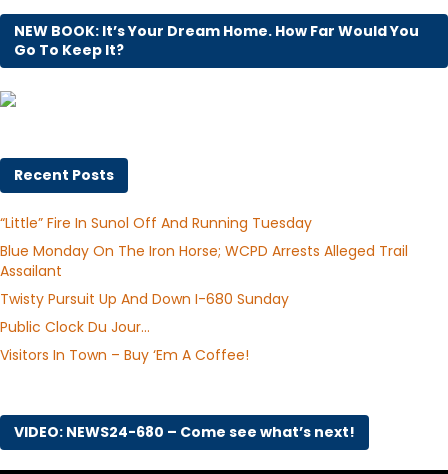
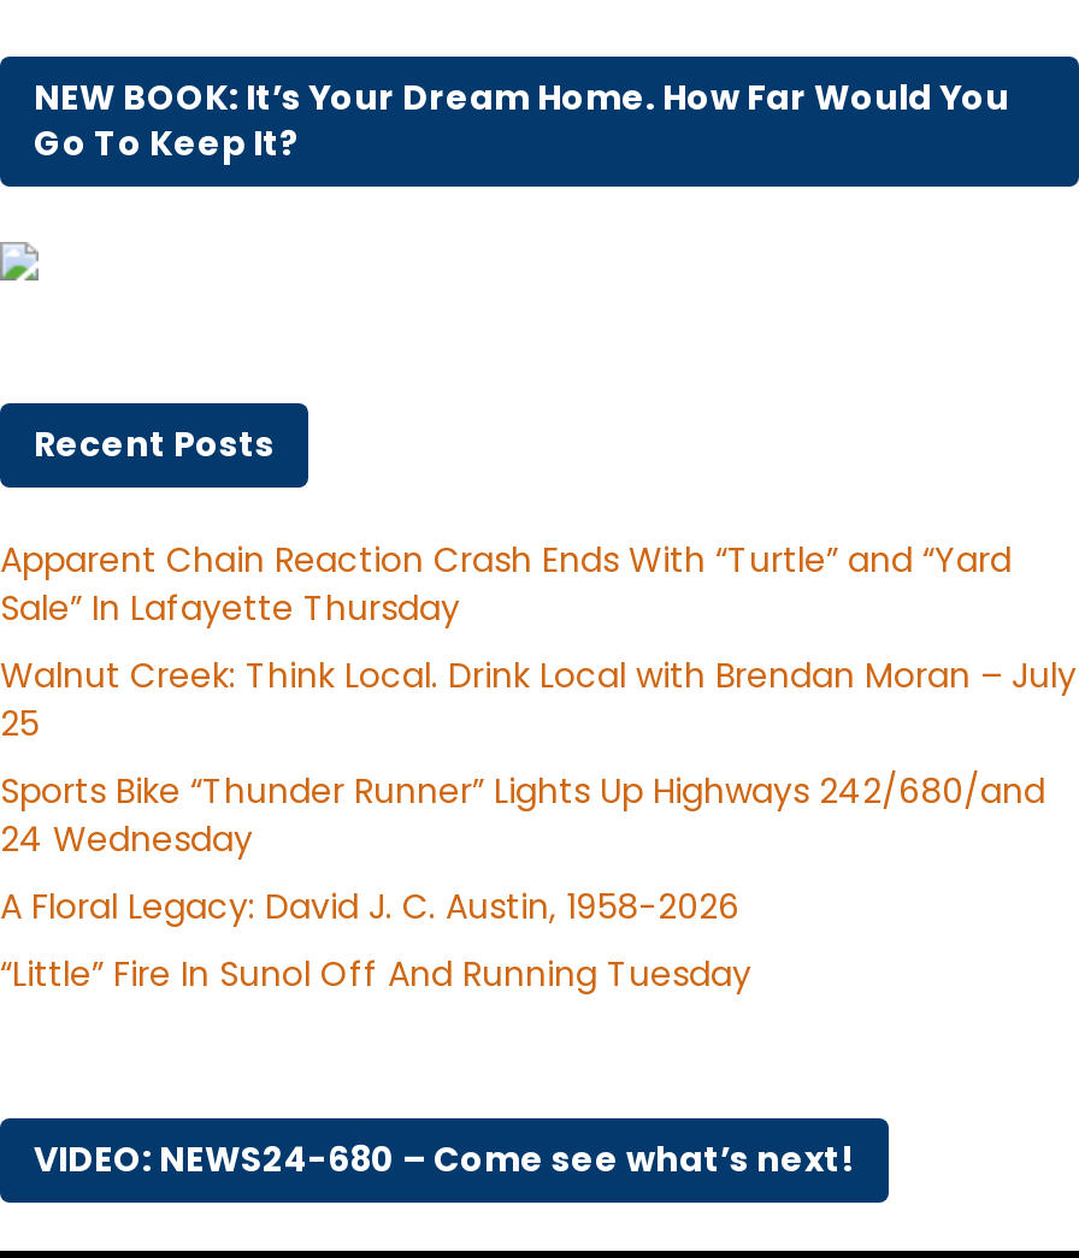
+ Apparent Chain Reaction Crash Ends With “Turtle” and “Yard
+ Sale” In Lafayette Thursday
+ Walnut Creek: Think Local. Drink Local with Brendan Moran – July
+ 25
+ Sports Bike “Thunder Runner” Lights Up Highways 242/680/and
+ 24 Wednesday
+ A Floral Legacy: David J. C. Austin, 1958-2026

moved down: “Little” Fire In Sunol Off And Running Tuesday

- Blue Monday On The Iron Horse; WCPD Arrests Alleged Trail
- Assailant
- Twisty Pursuit Up And Down I-680 Sunday
- Public Clock Du Jour…
- Visitors In Town – Buy ‘Em A Coffee!
